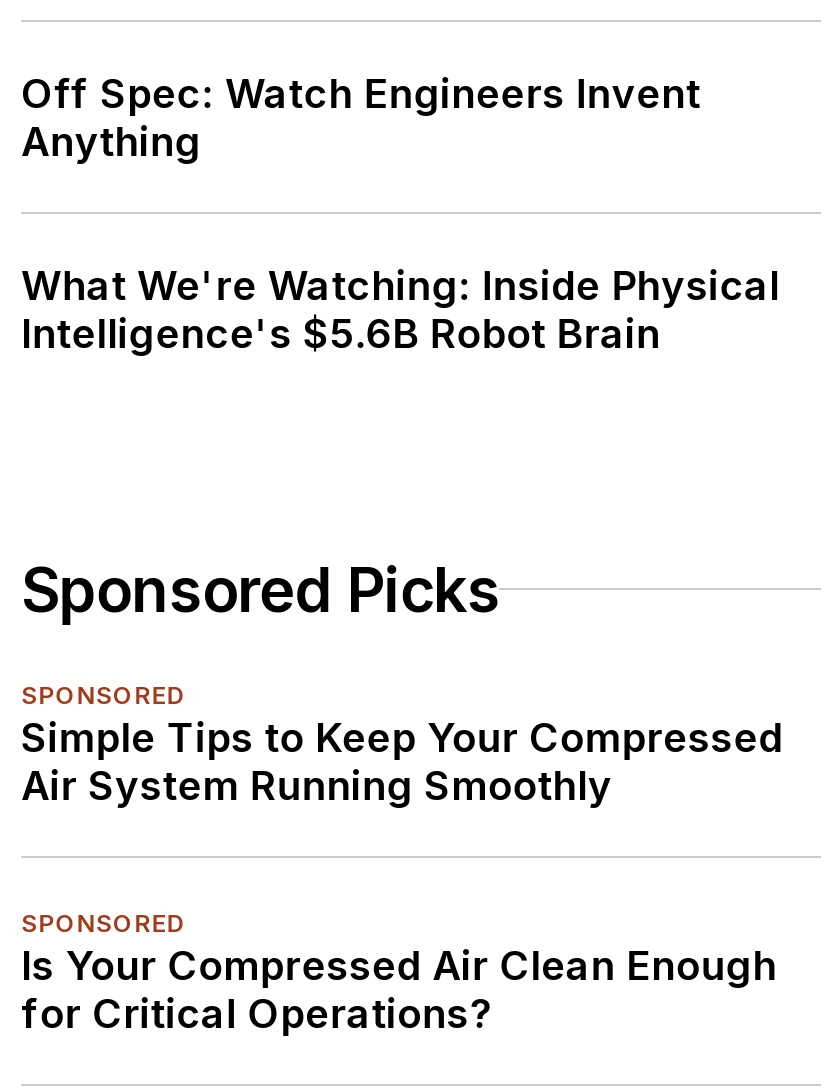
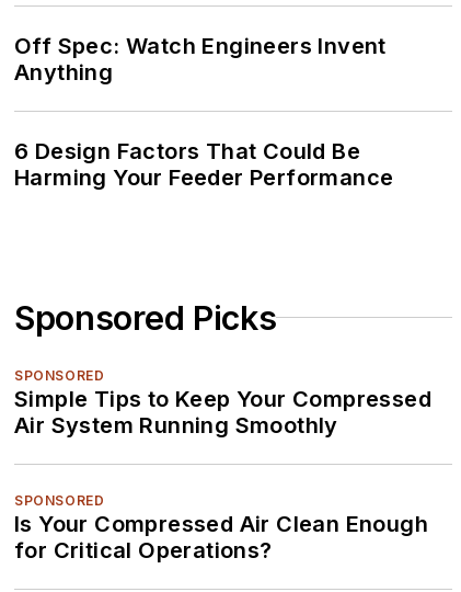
- What We're Watching: Inside Physical
- Intelligence's $5.6B Robot Brain
+ 6 Design Factors That Could Be
+ Harming Your Feeder Performance
